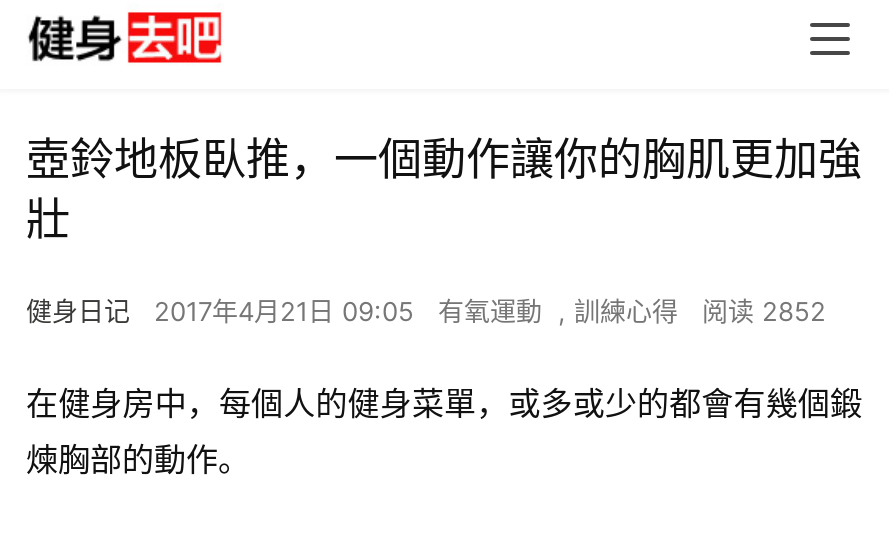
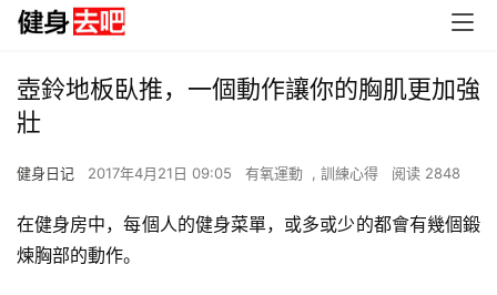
- 健身日记 2017年4月21日 09:05 有氧運動 ,訓練心得 阅读 2852
+ 健身日记 2017年4月21日 09:05 有氧運動 ,訓練心得 阅读 2848
